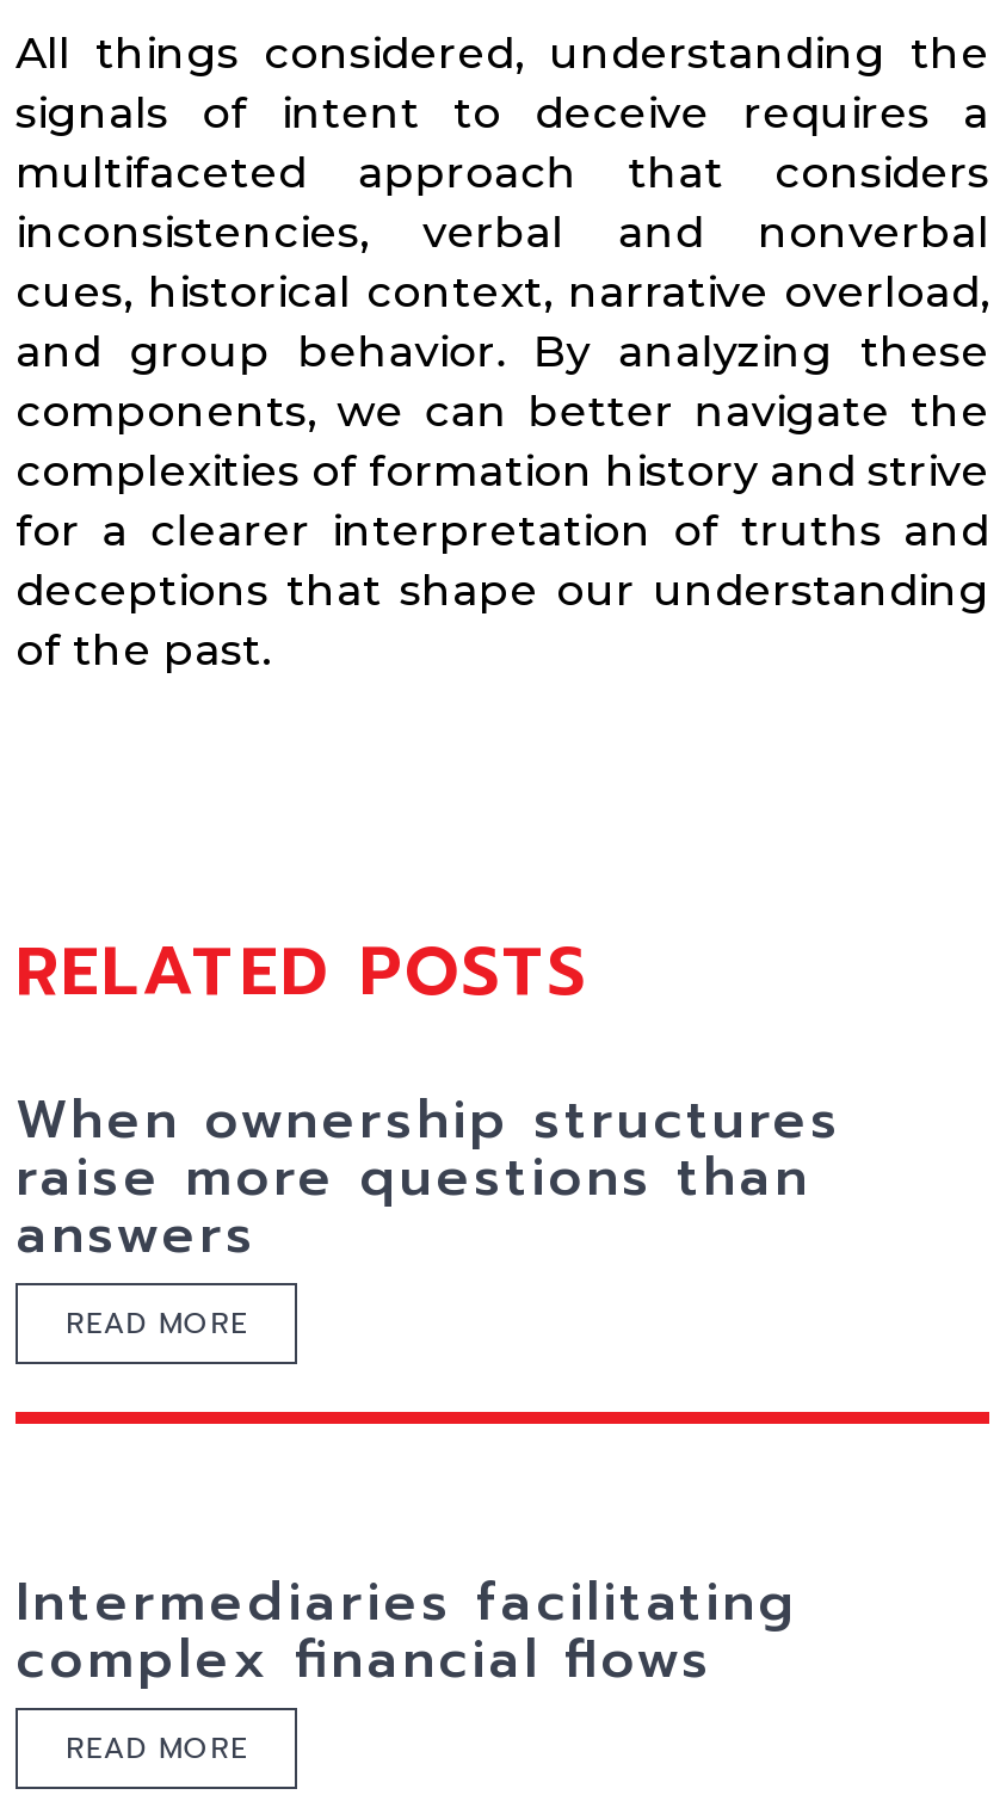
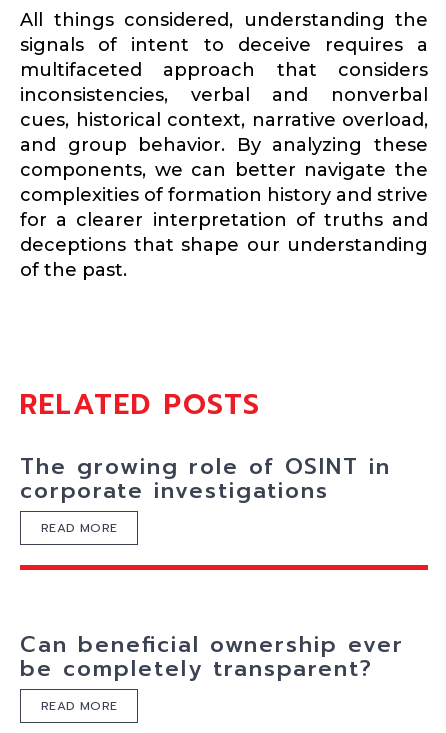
- When ownership structures
- raise more questions than
- answers
+ The growing role of OSINT in
+ corporate investigations

- Intermediaries facilitating
- complex financial flows
+ Can beneficial ownership ever
+ be completely transparent?
